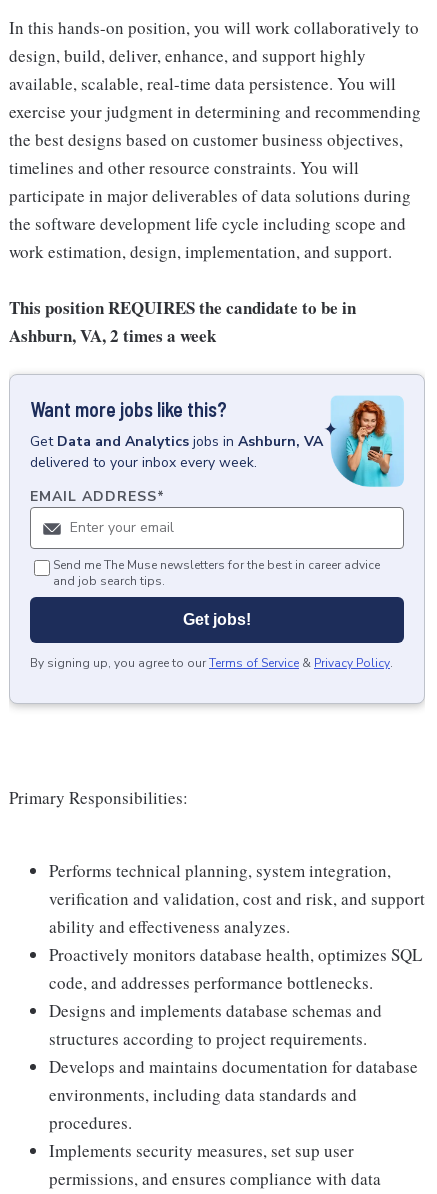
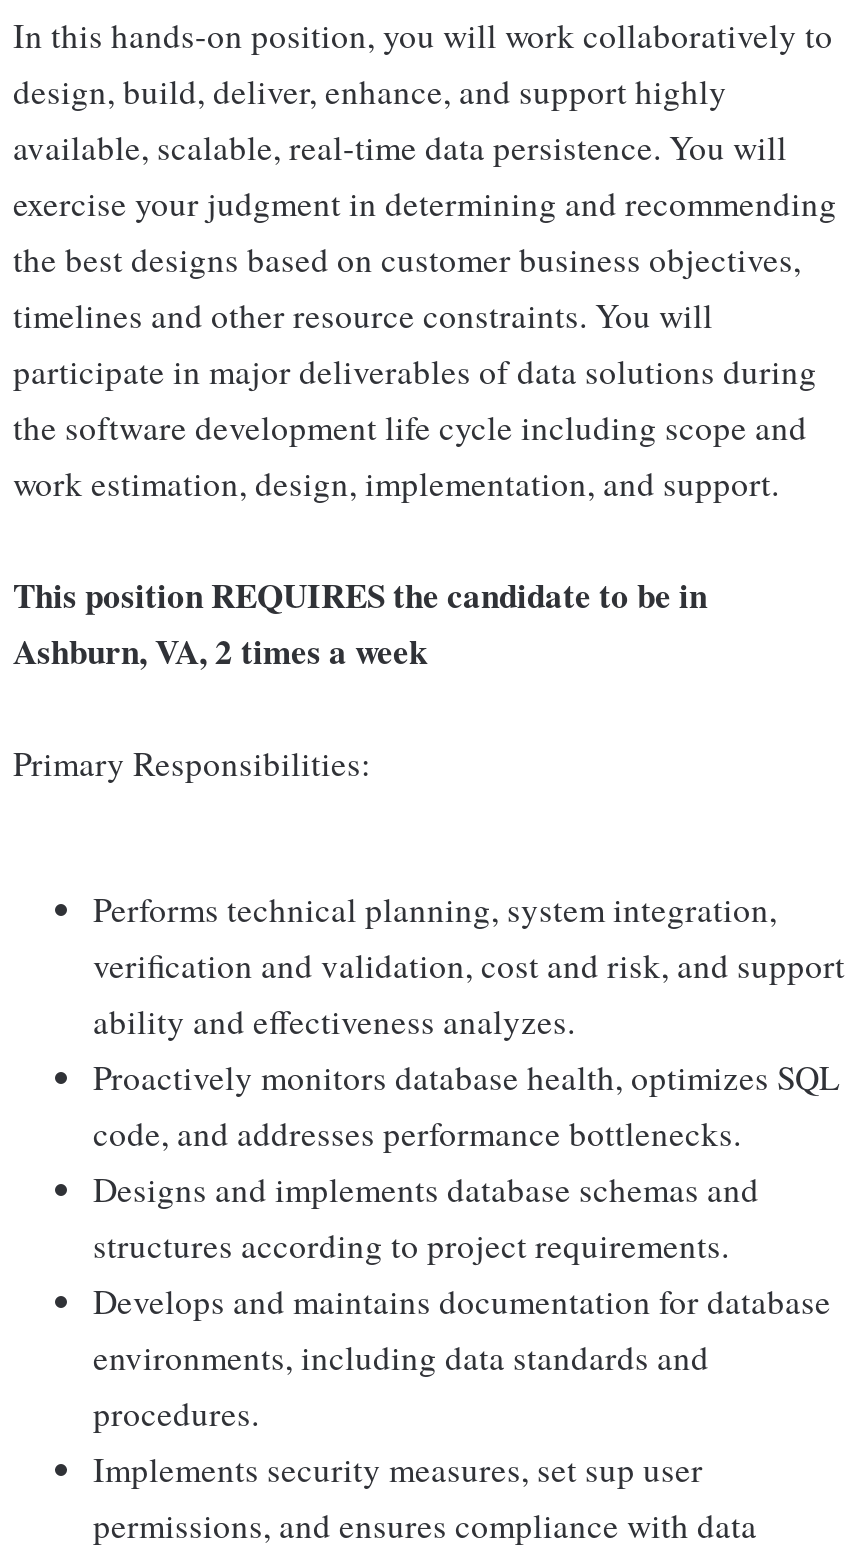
- [image]
- Want more jobs like this?
- Get Data and Analytics jobs in Ashburn, VA
- delivered to your inbox every week.
- EMAIL ADDRESS*

- Send me The Muse newsletters for the best in career advice
- and job search tips.
- Get jobs!
- By signing up, you agree to our Terms of Service & Privacy Policy.
